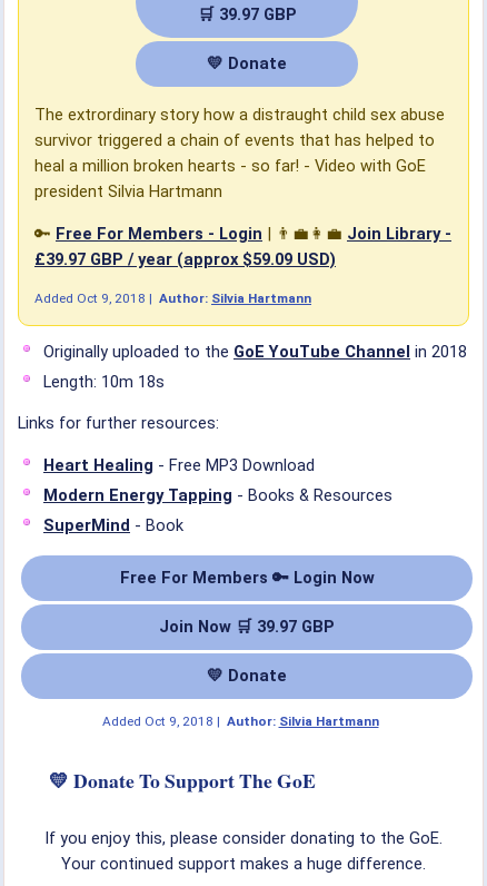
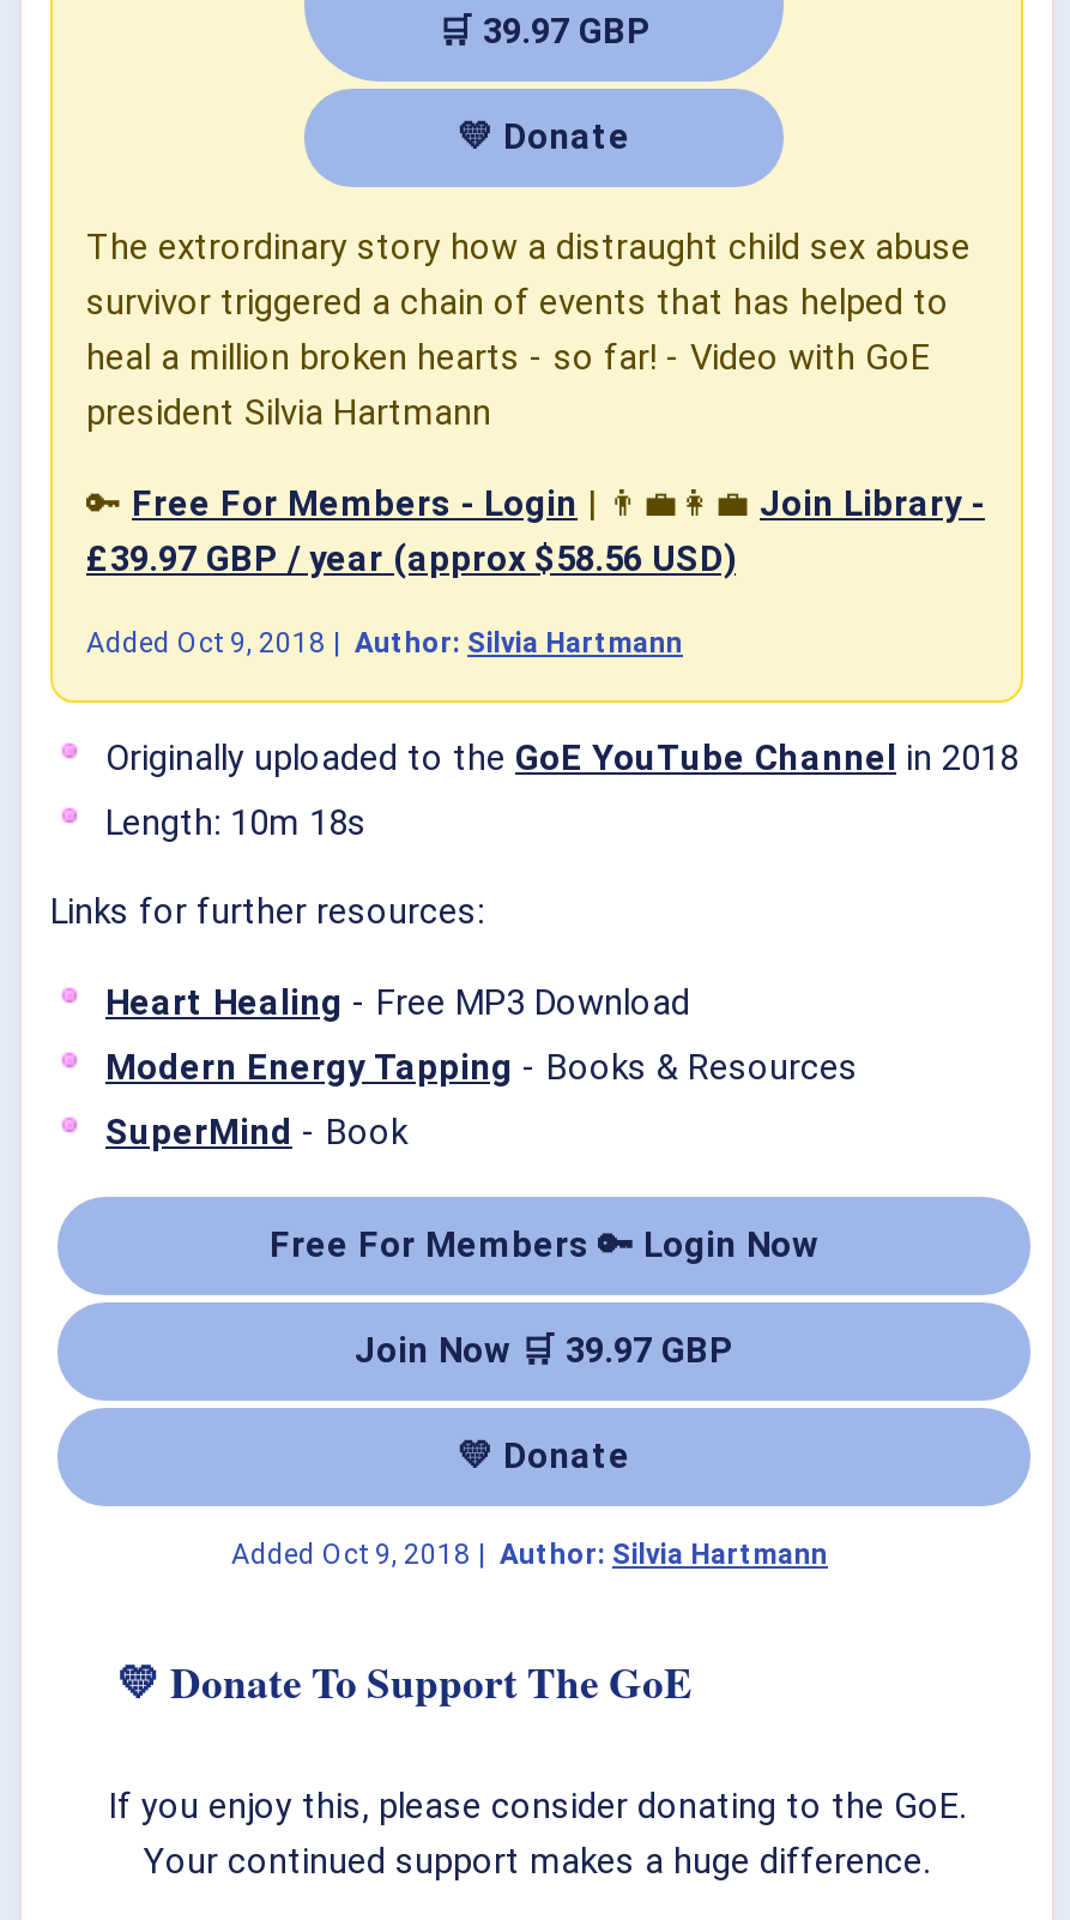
- £39.97 GBP / year (approx $59.09 USD)
+ £39.97 GBP / year (approx $58.56 USD)
